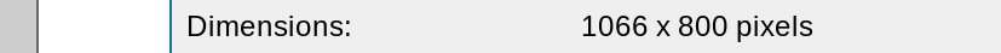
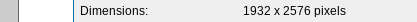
- 1066 x 800 pixels
+ 1932 x 2576 pixels
